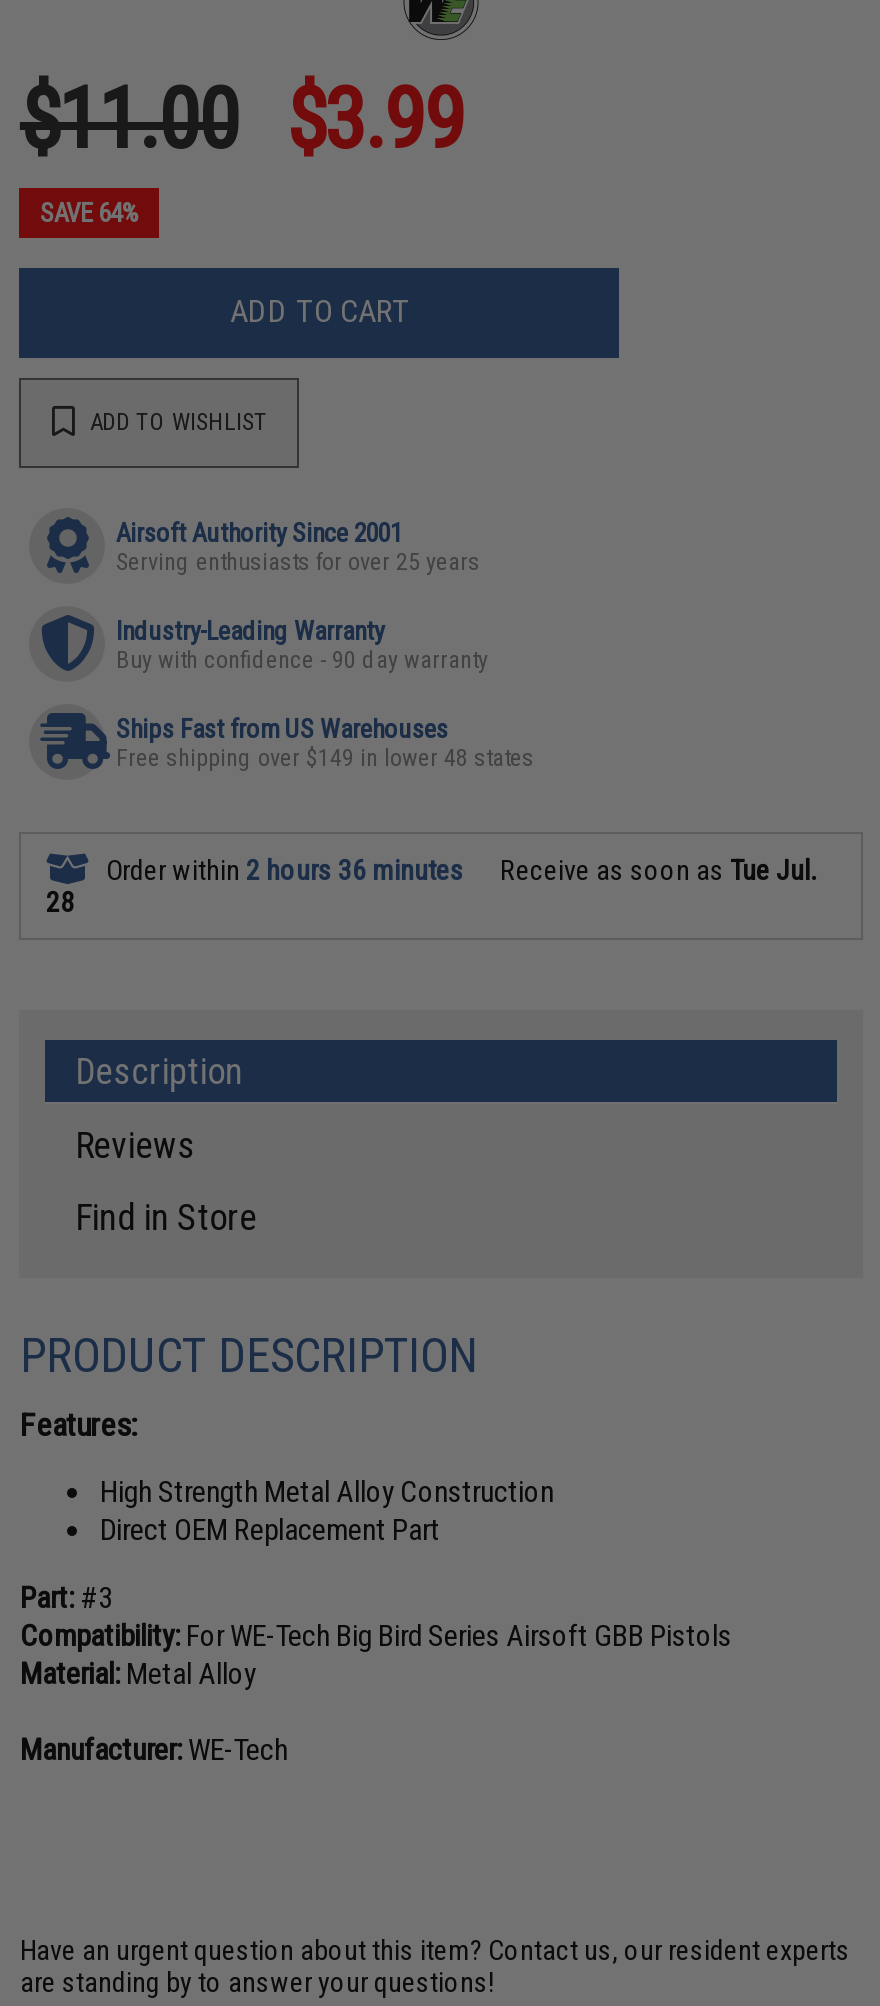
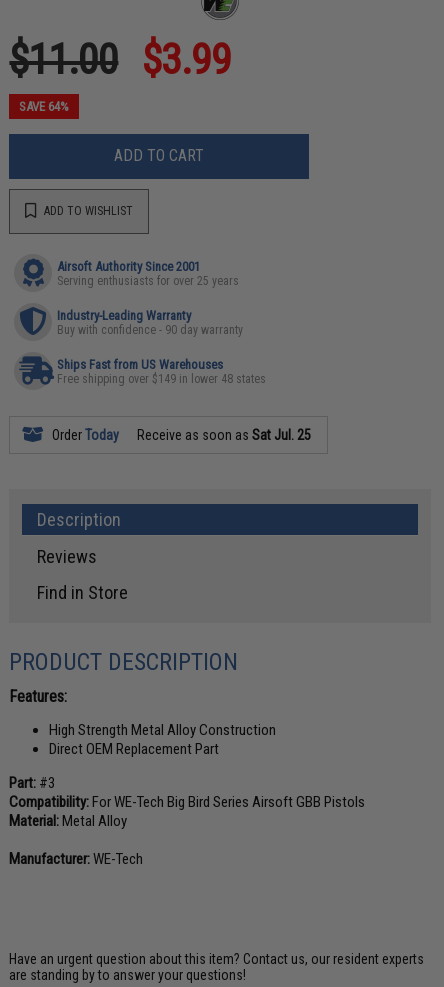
- Order within 2 hours 36 minutes
- Receive as soon as Tue Jul.
- 28
+ Order Today
+ Receive as soon as Sat Jul. 25
